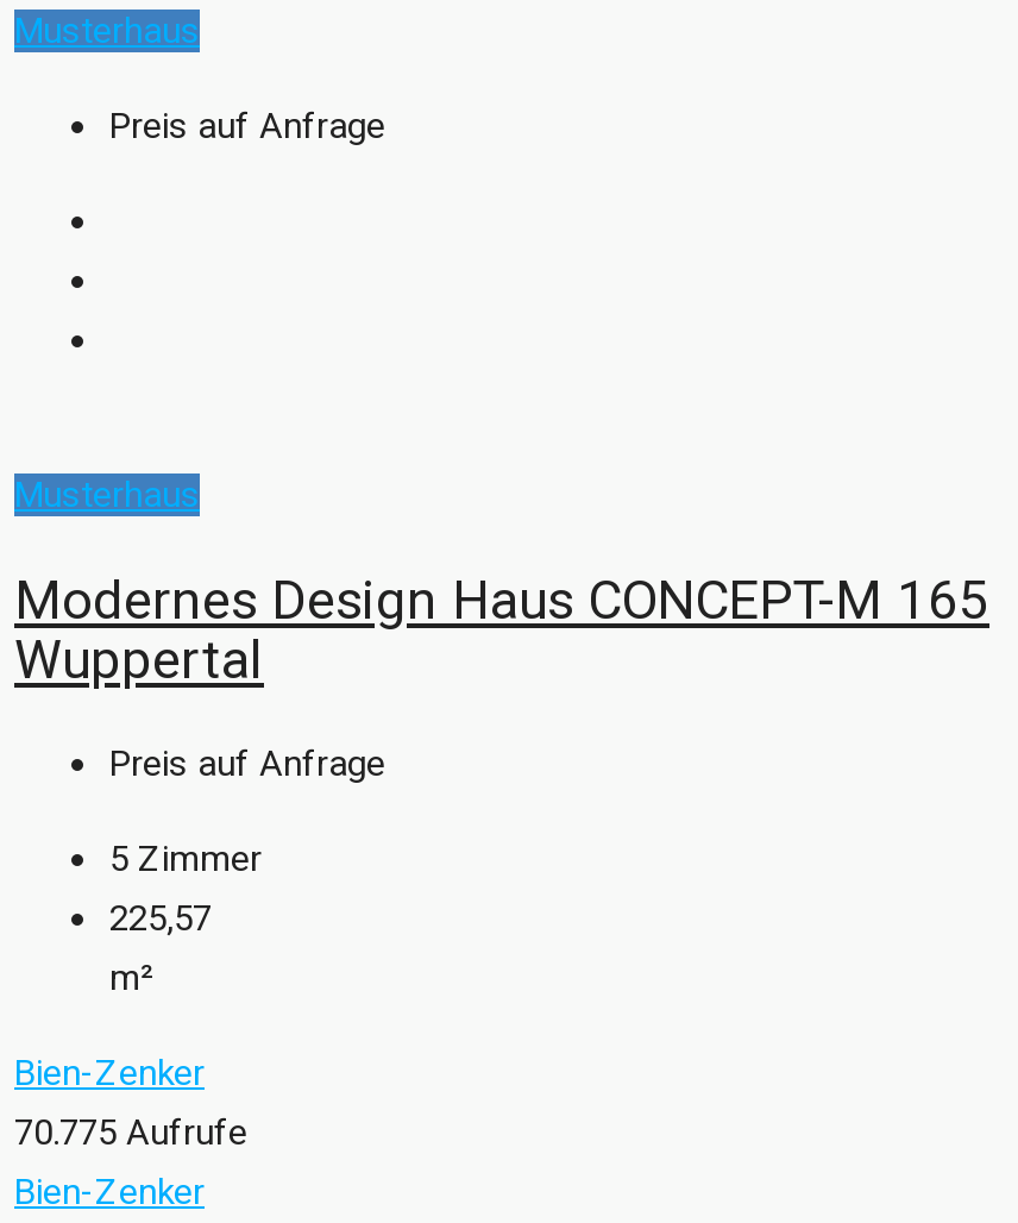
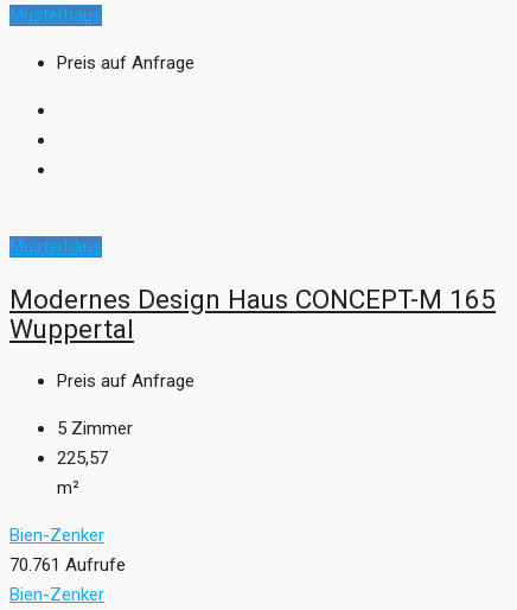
- 70.775 Aufrufe
+ 70.761 Aufrufe
